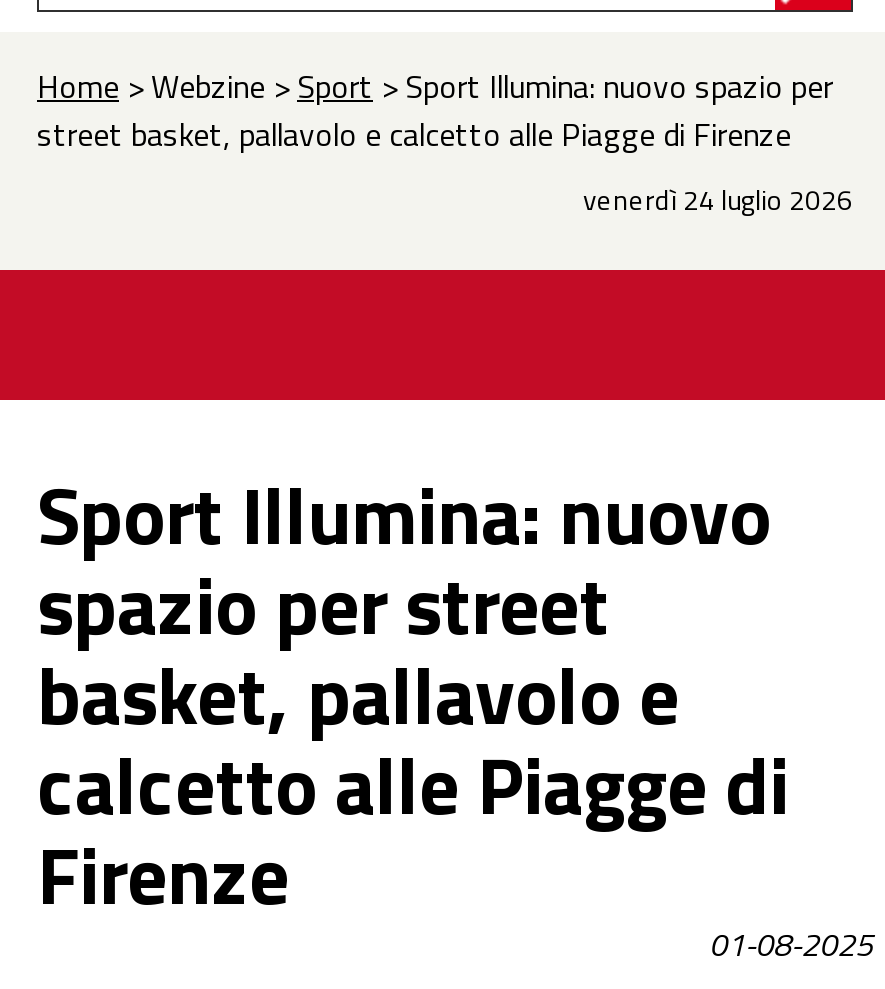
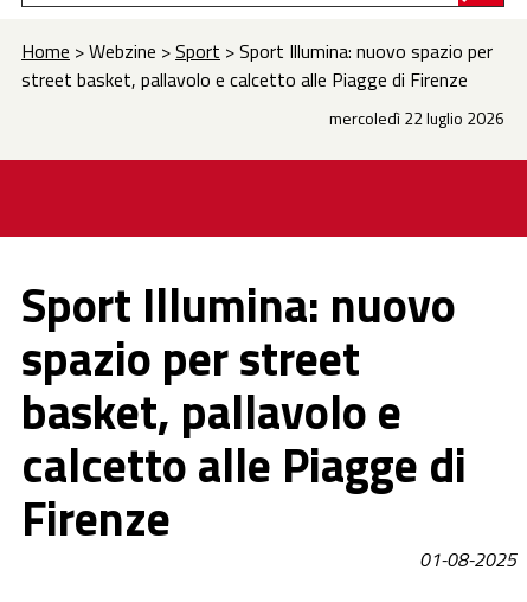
- venerdì 24 luglio 2026
+ mercoledì 22 luglio 2026
